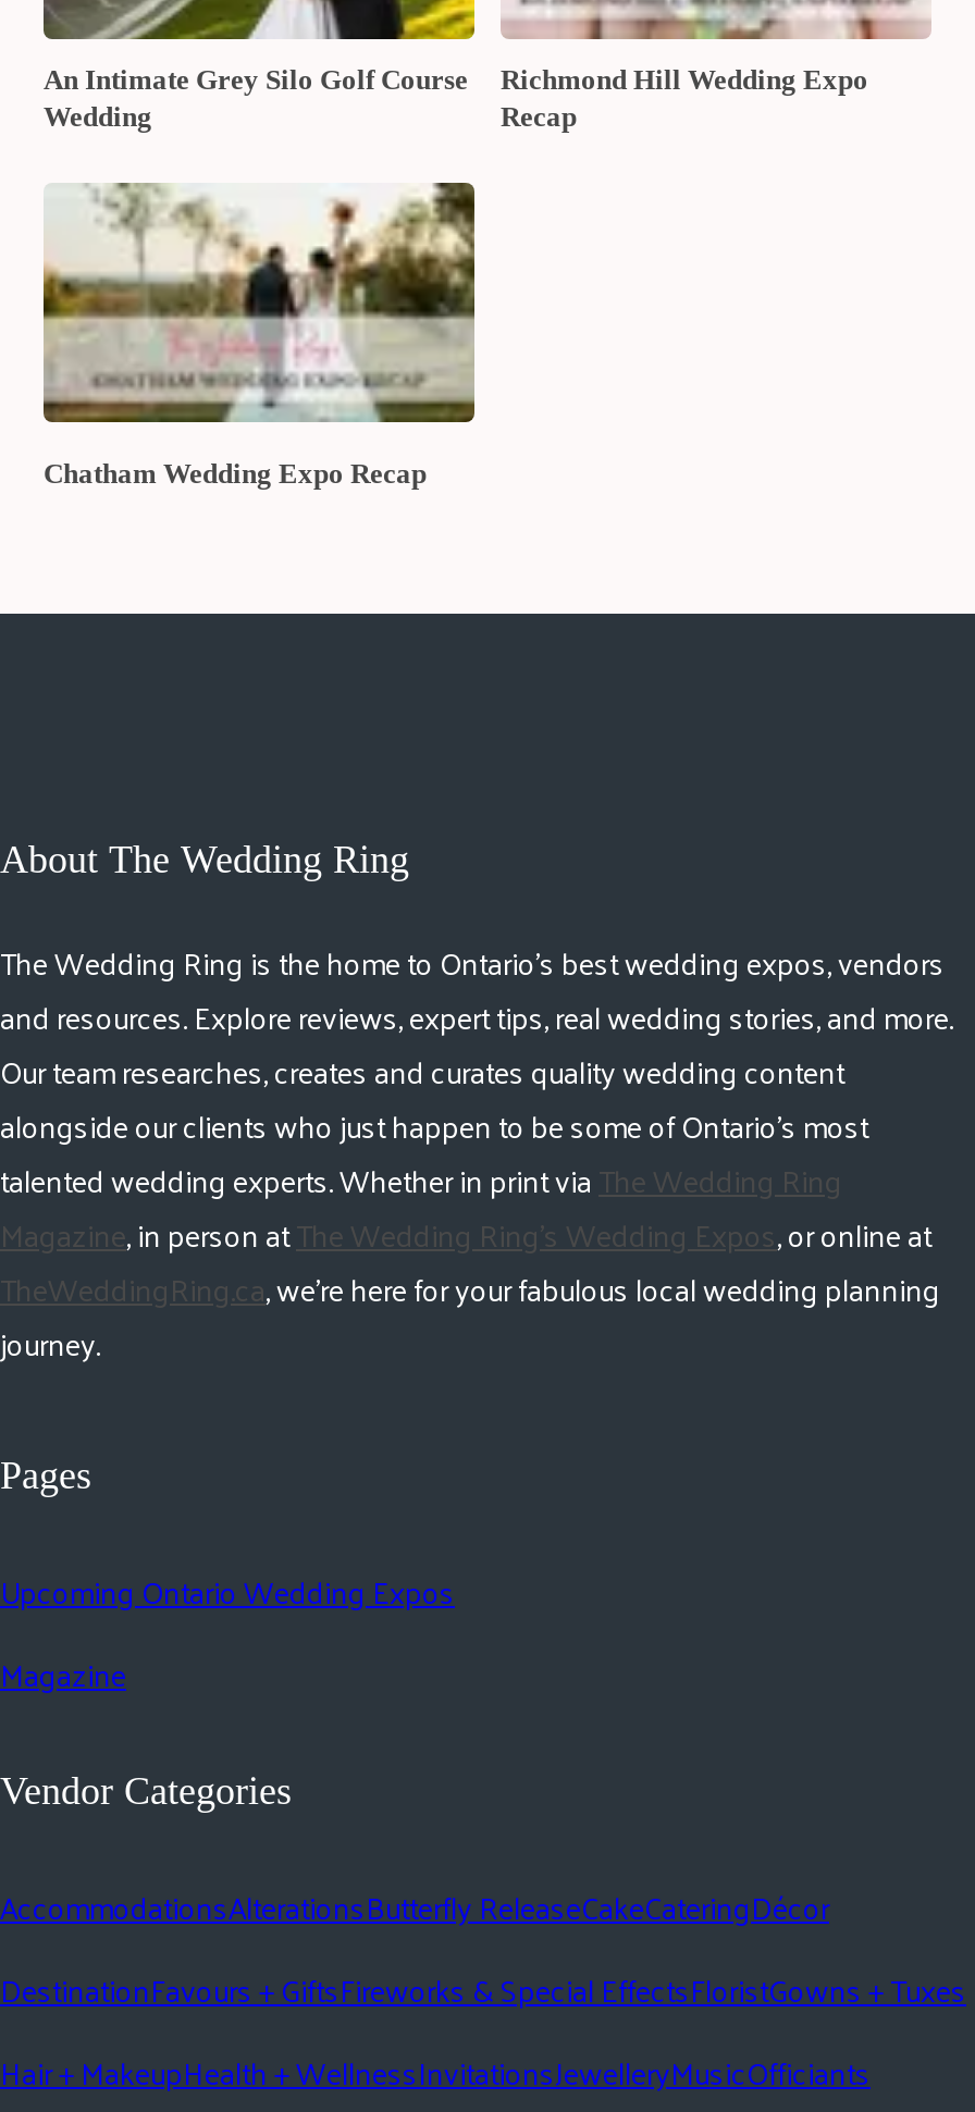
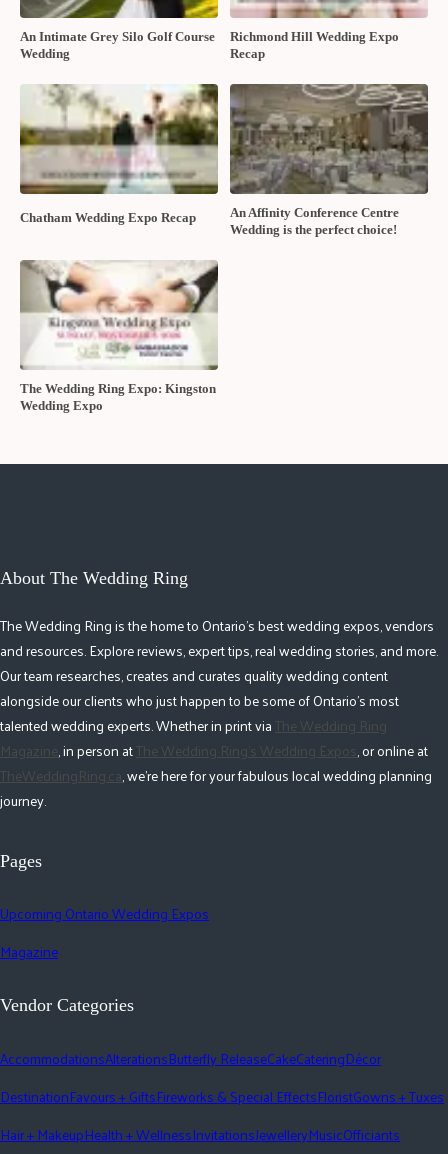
+ [image]
+ An Affinity Conference Centre
+ Wedding is the perfect choice!

+ [image]
+ The Wedding Ring Expo: Kingston
+ Wedding Expo
